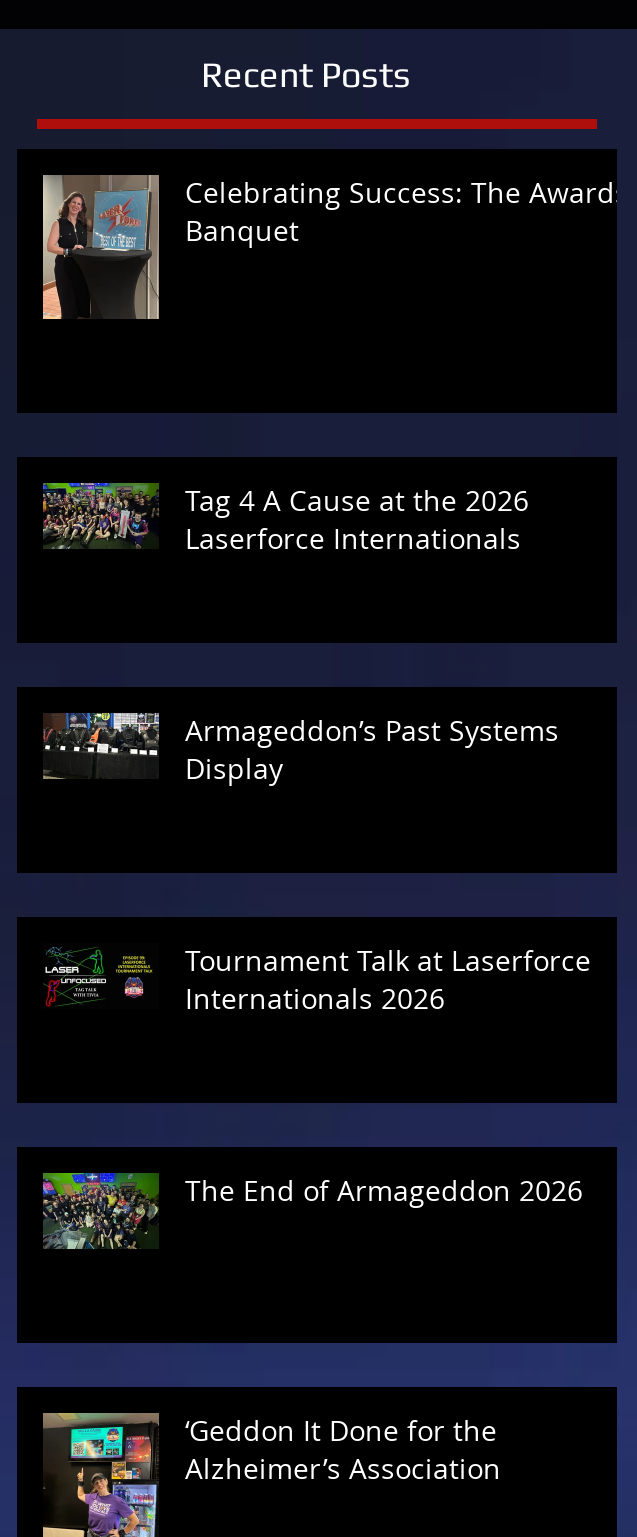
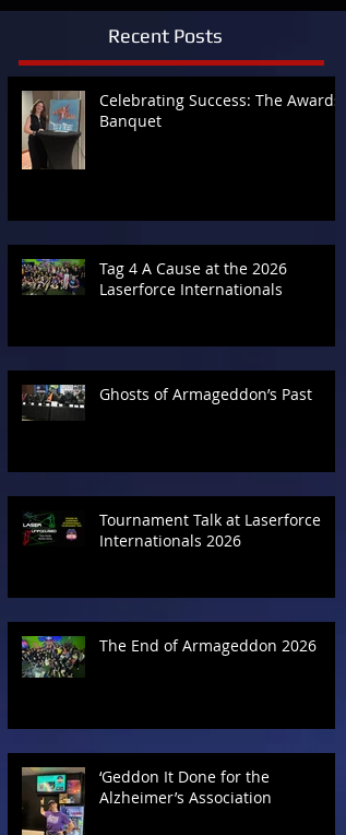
- Armageddon’s Past Systems
- Display
+ Ghosts of Armageddon’s Past
